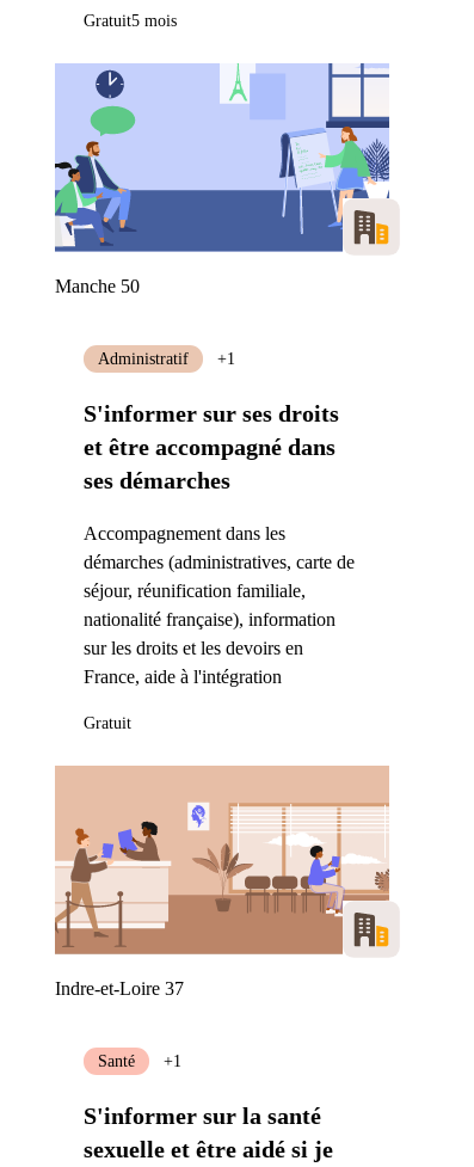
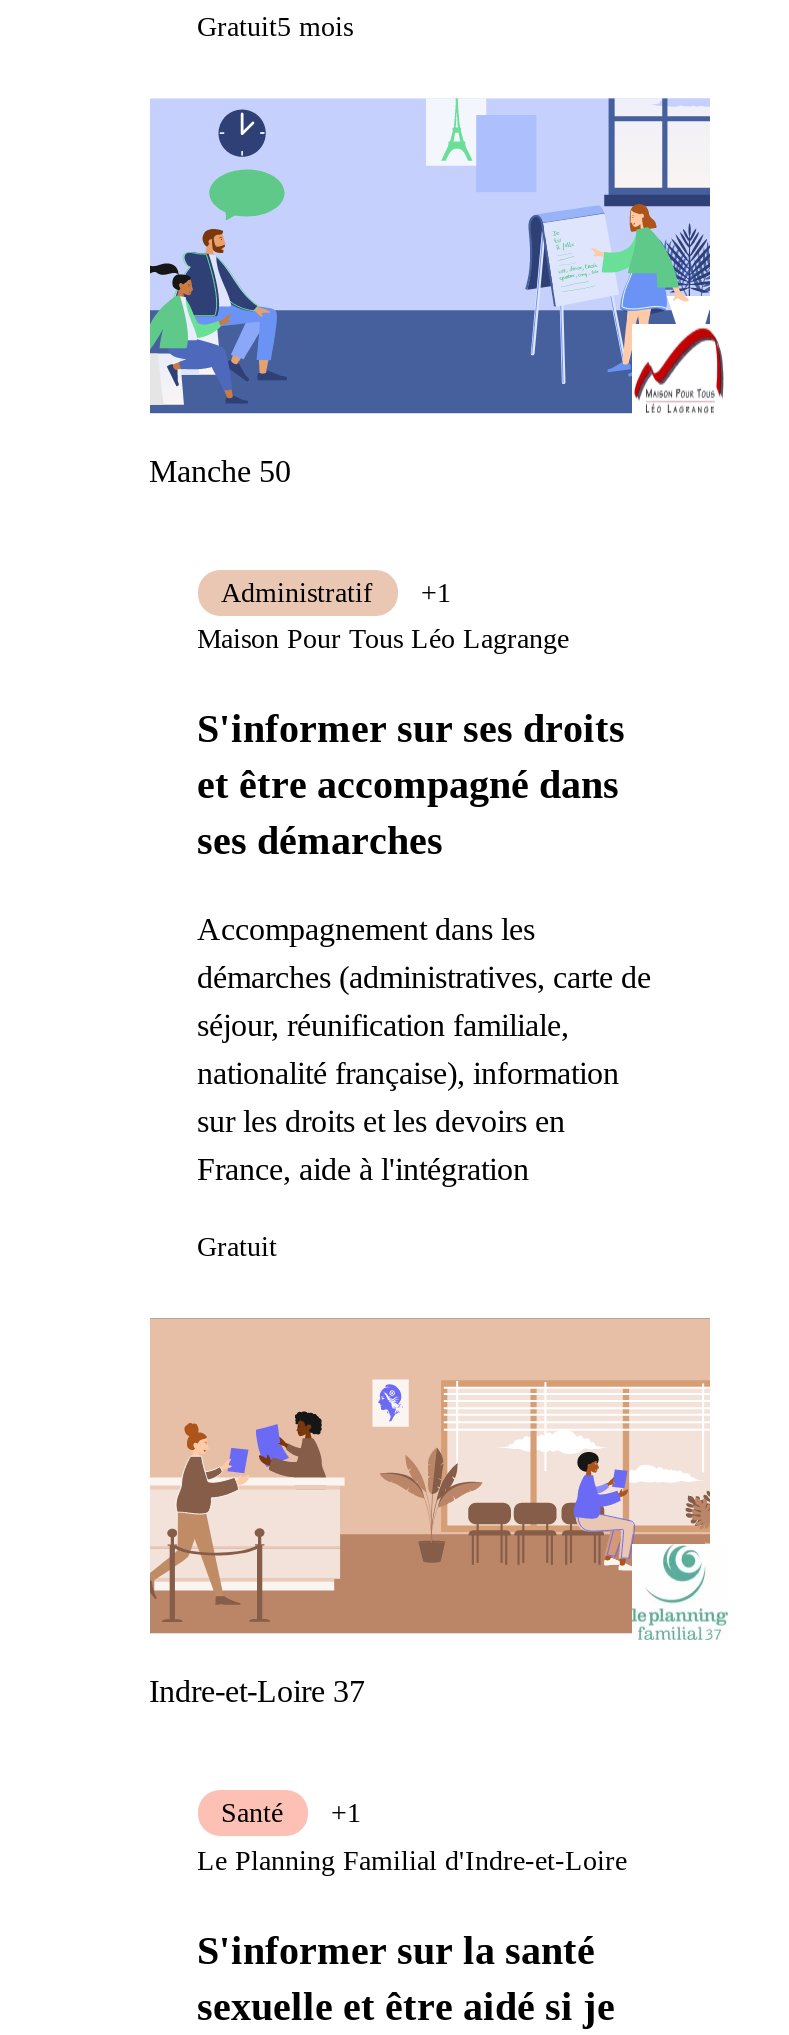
- [image]
+ [image]

+ Maison Pour Tous Léo Lagrange

- [image]
+ [image]

+ Le Planning Familial d'Indre-et-Loire
